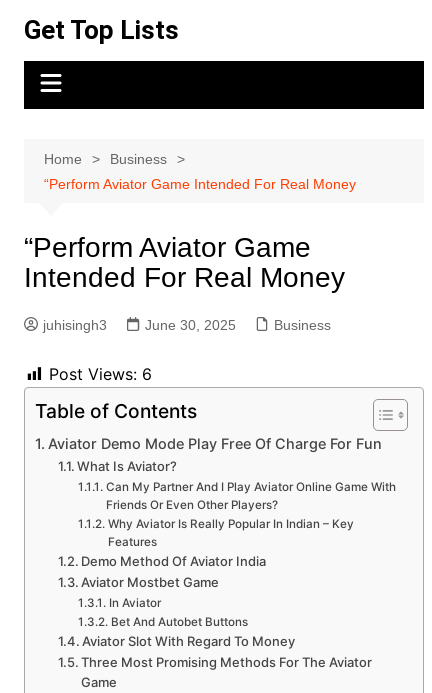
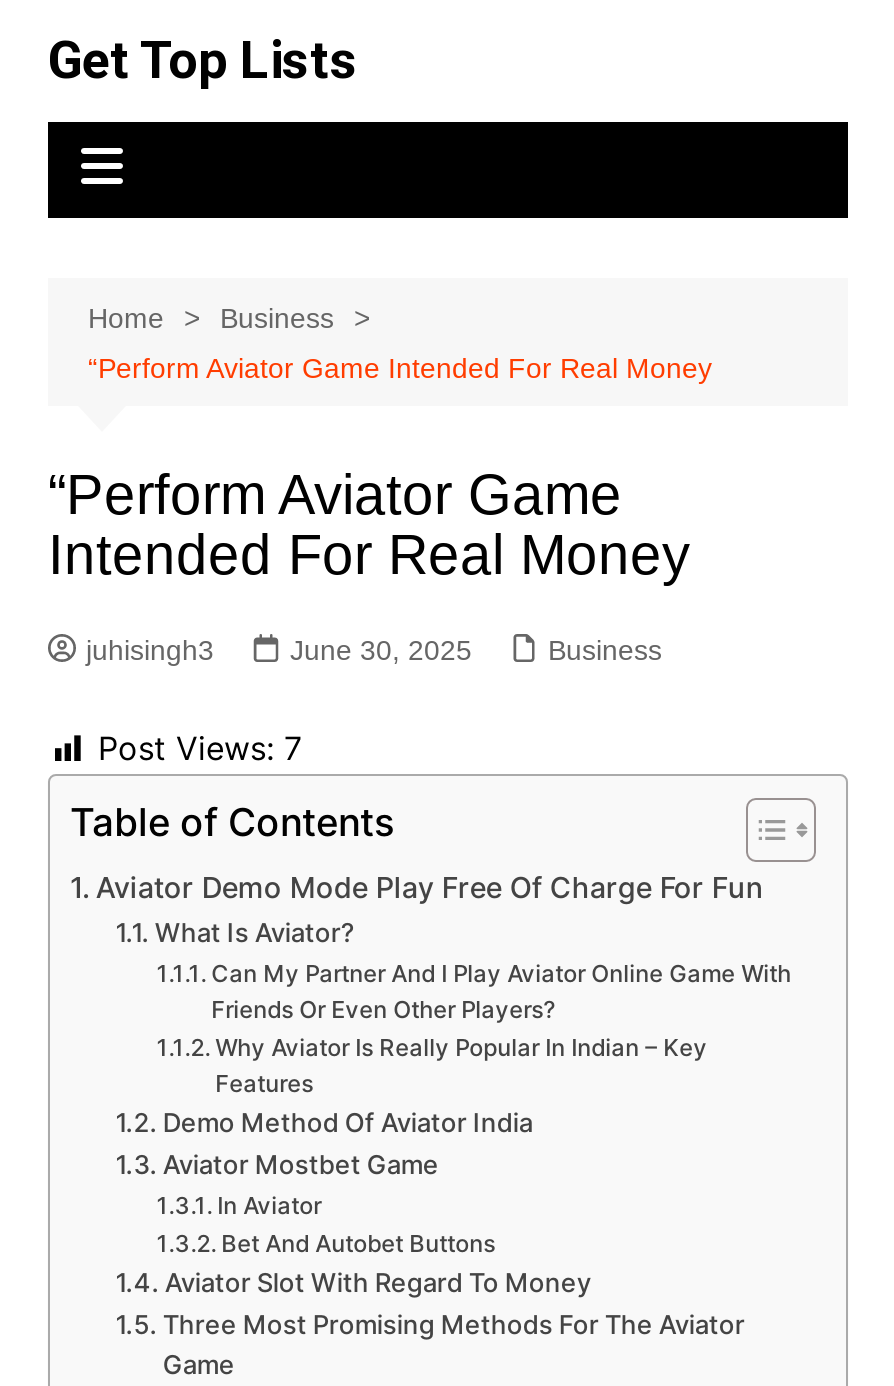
- Post Views: 6
+ Post Views: 7
